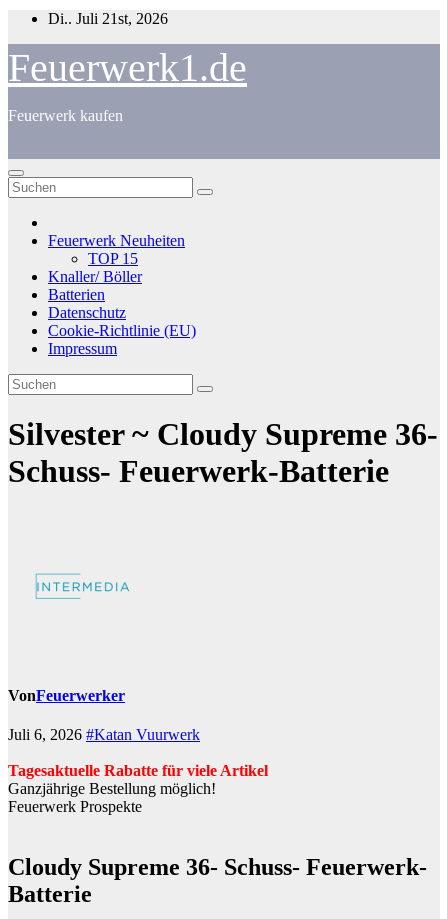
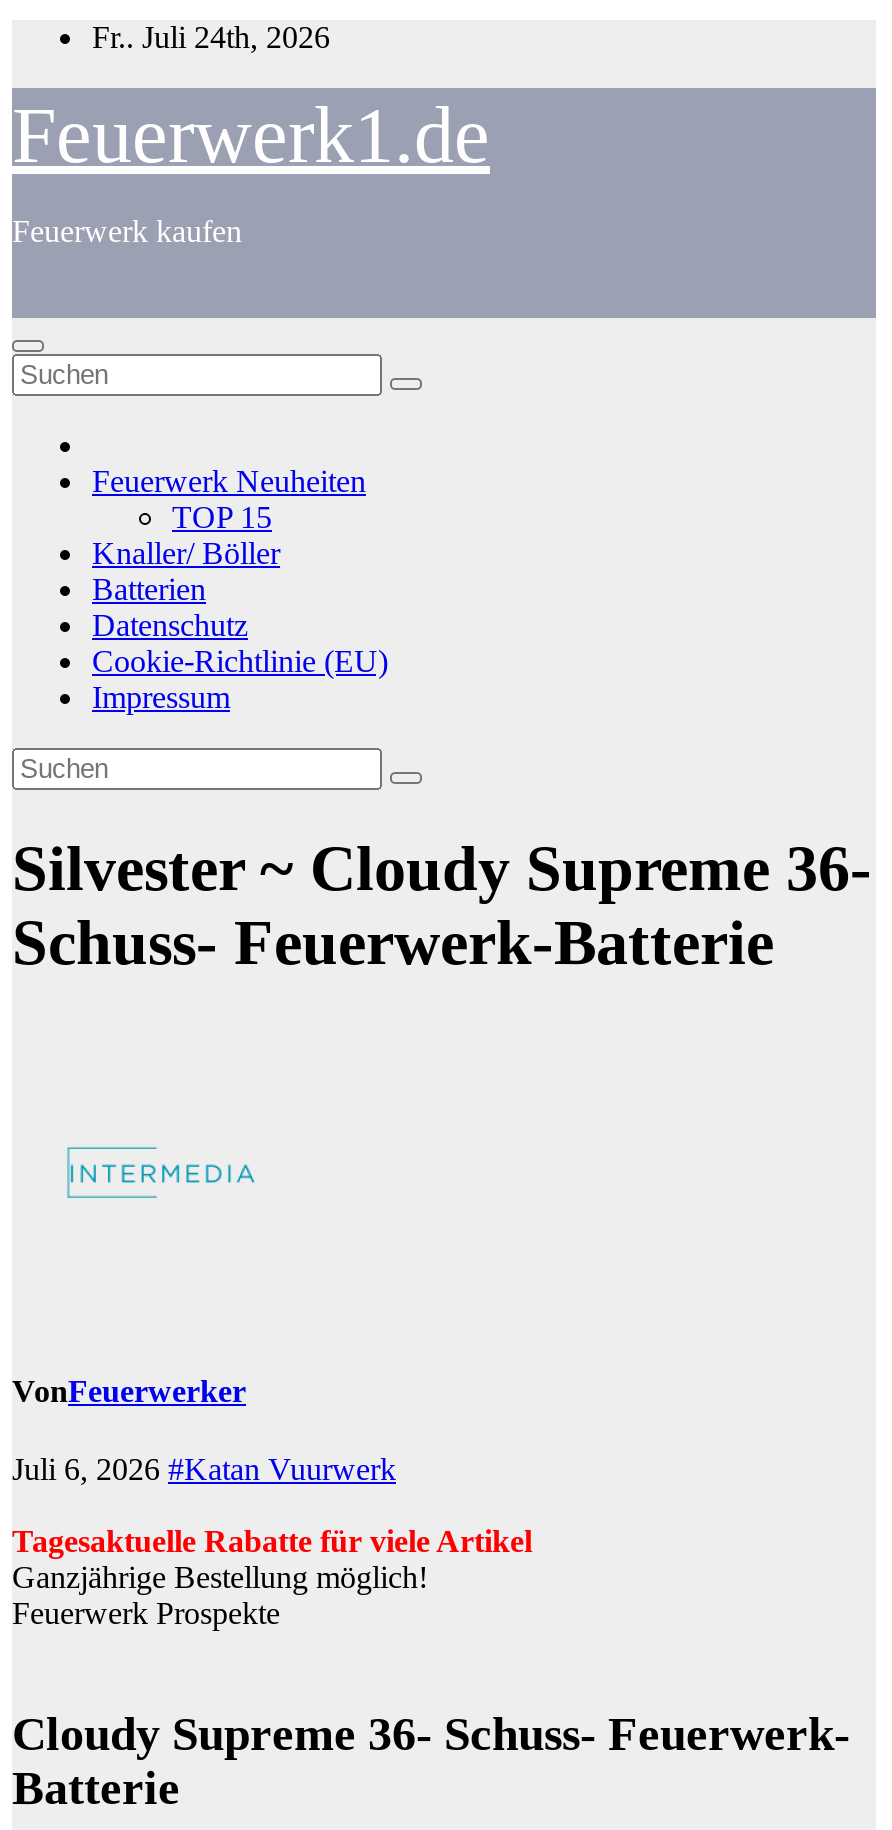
- Di.. Juli 21st, 2026
+ Fr.. Juli 24th, 2026
